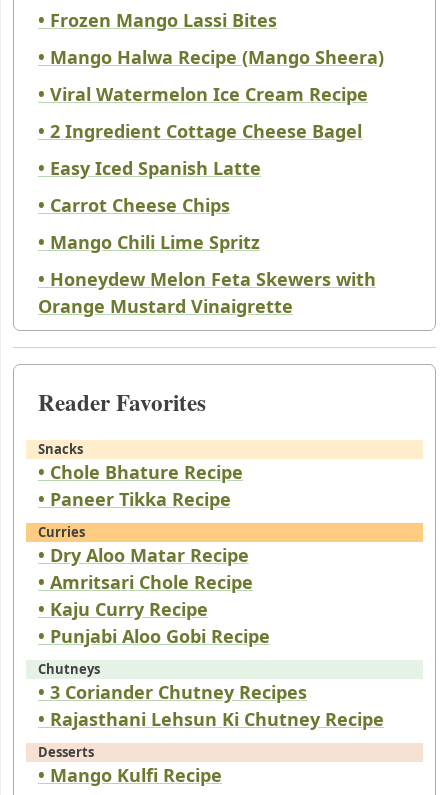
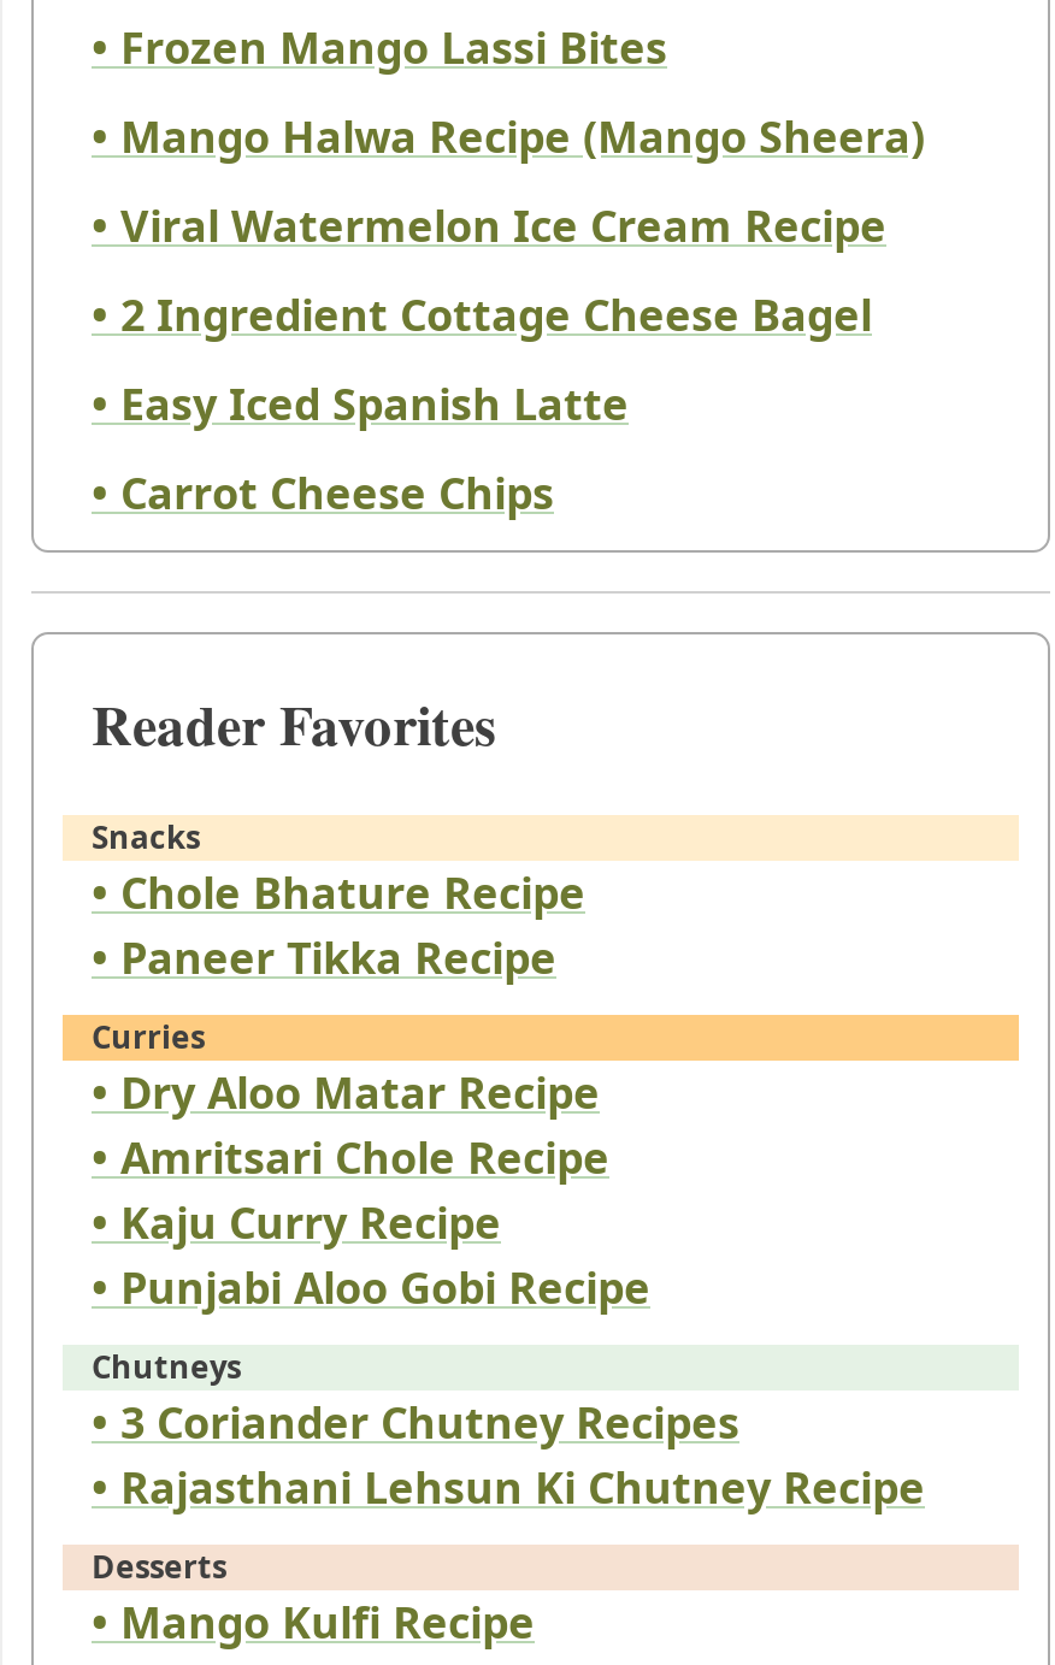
- • Mango Chili Lime Spritz
- • Honeydew Melon Feta Skewers with
- Orange Mustard Vinaigrette
